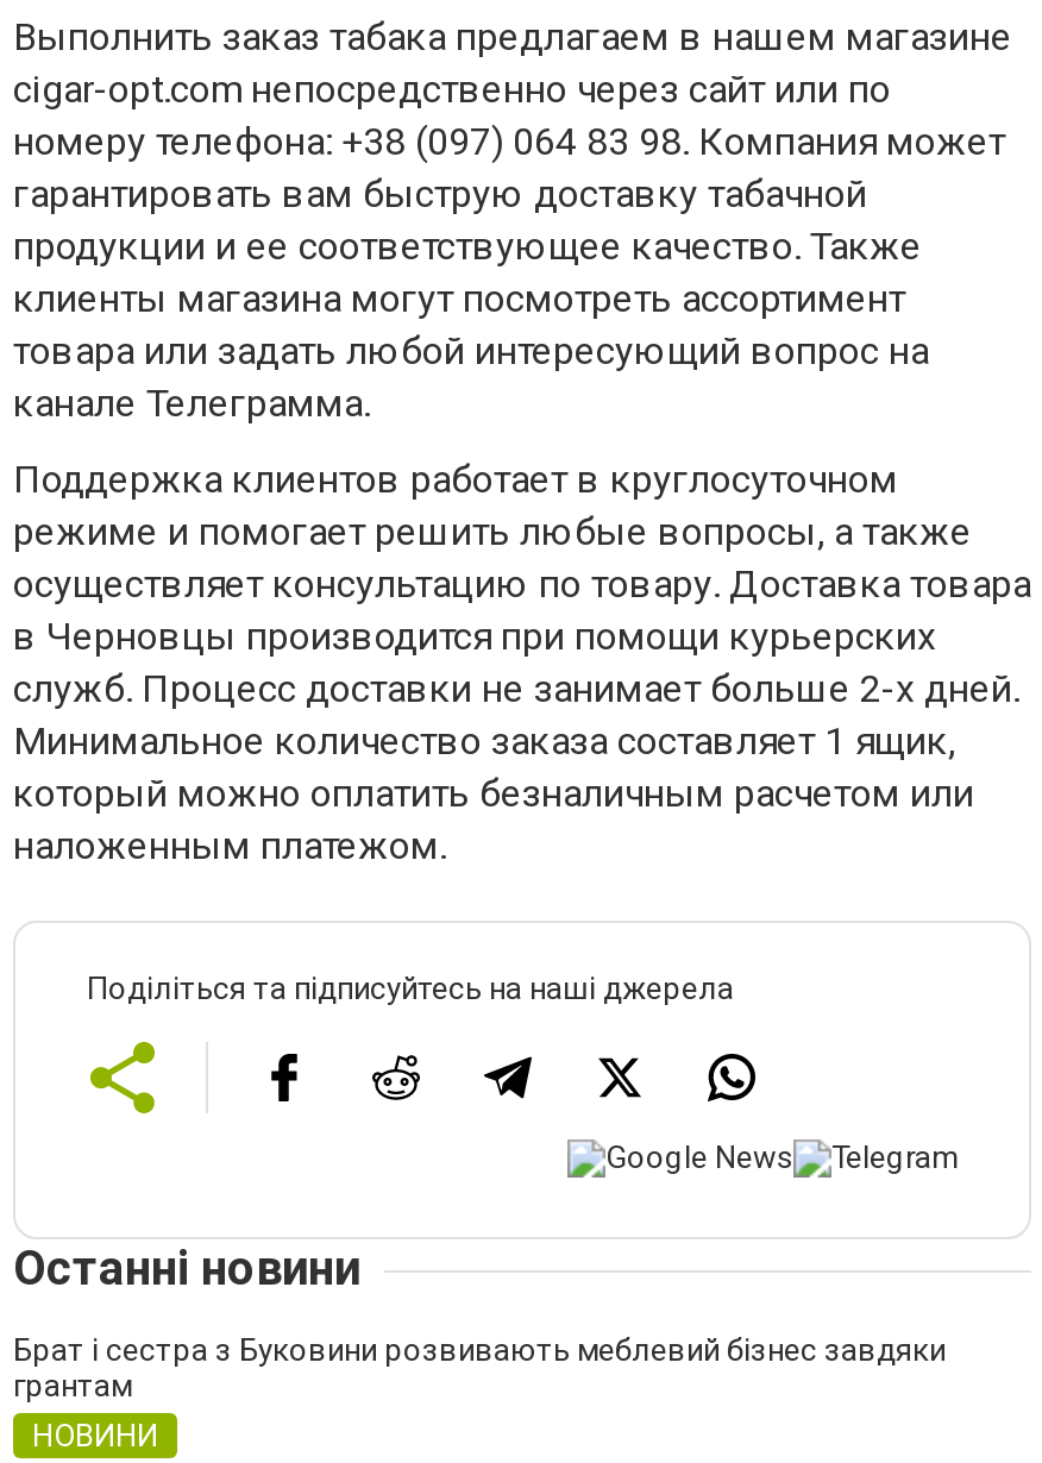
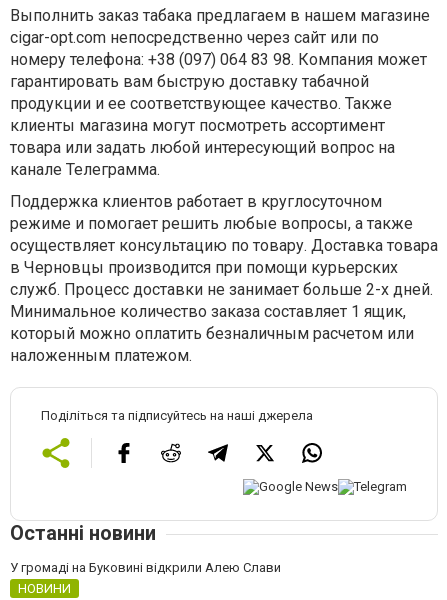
- Брат і сестра з Буковини розвивають меблевий бізнес завдяки
- грантам
+ У громаді на Буковині відкрили Алею Слави
